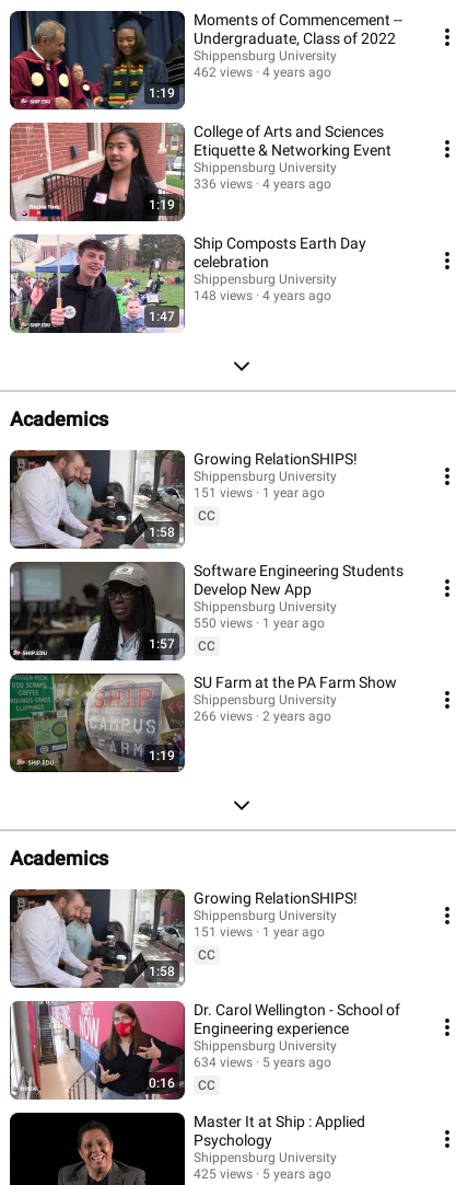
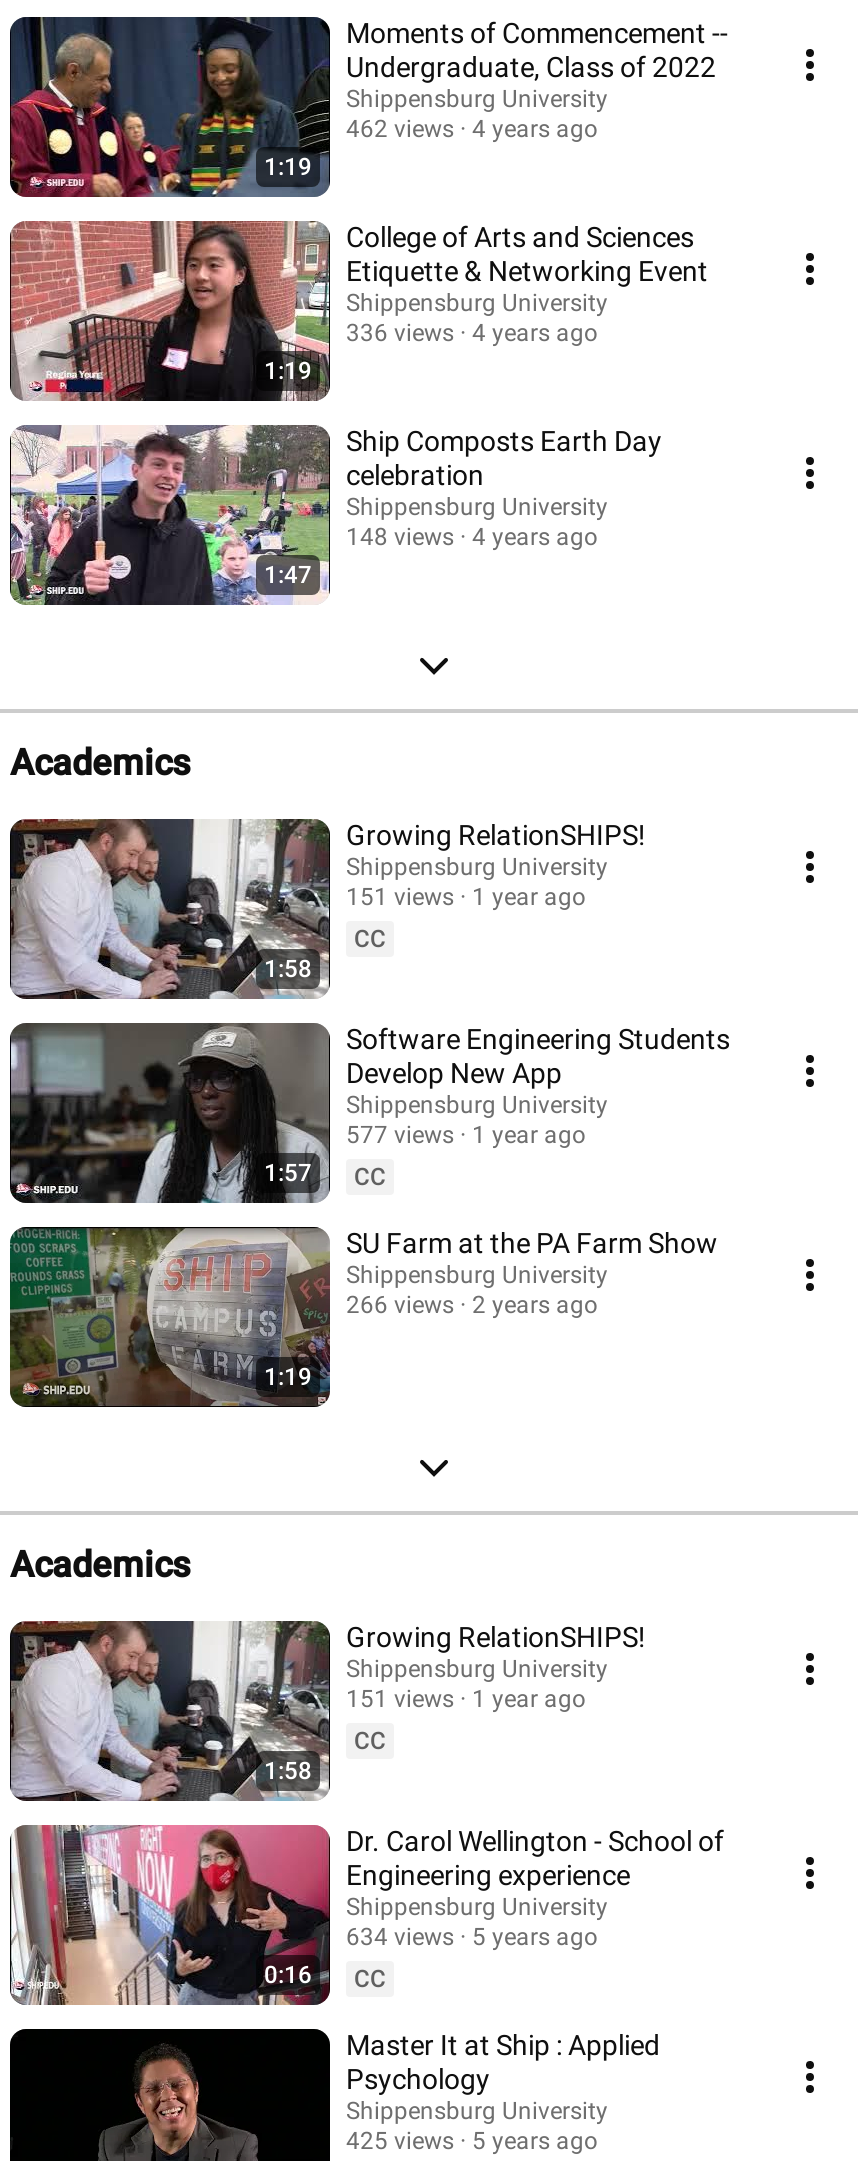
- 550 views 1 year ago
+ 577 views 1 year ago
